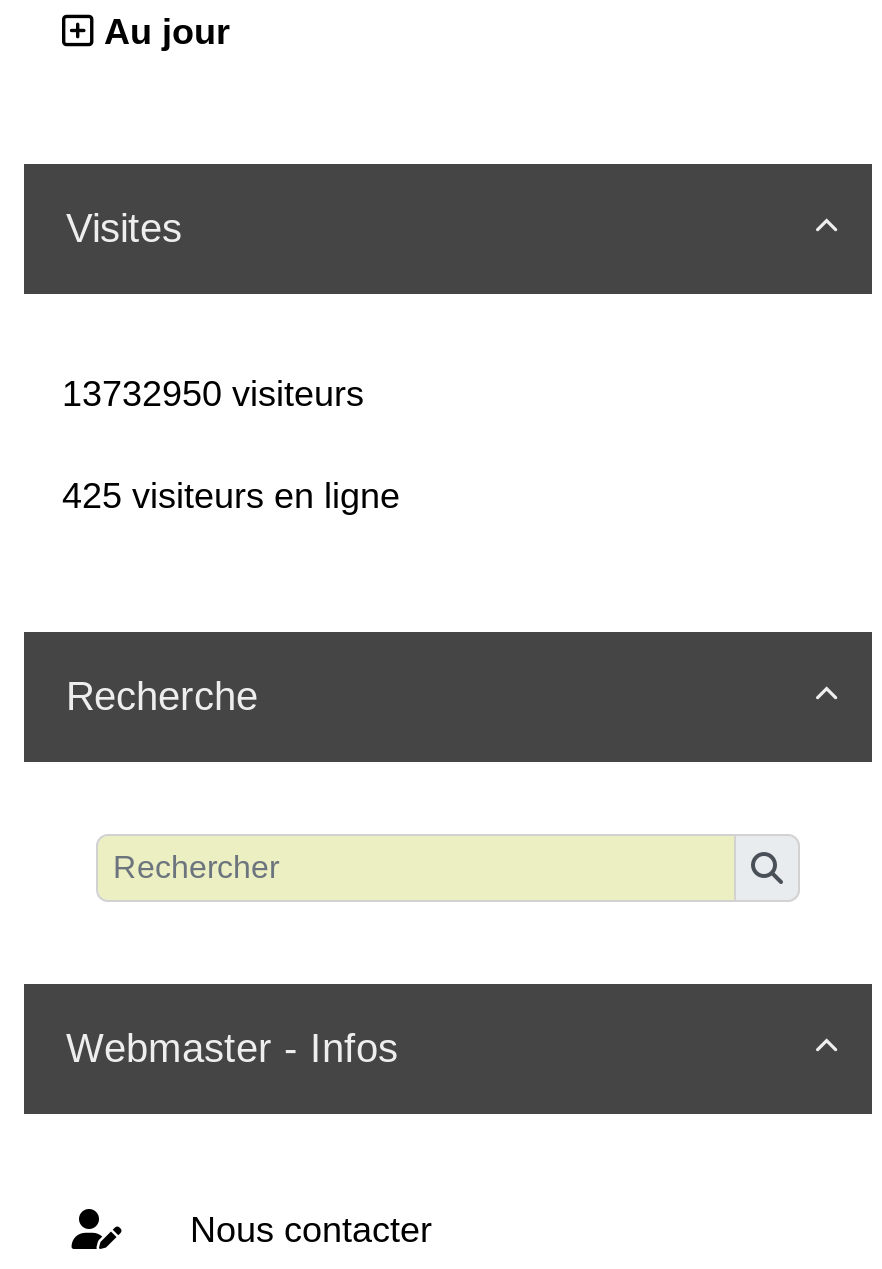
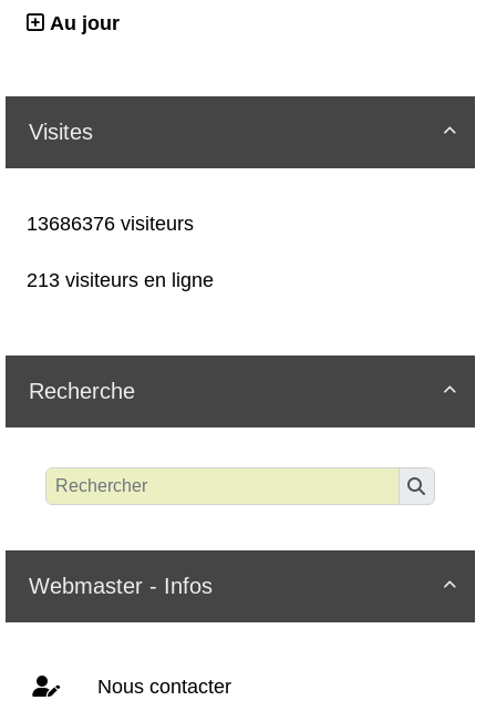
- 13732950 visiteurs
+ 13686376 visiteurs

- 425 visiteurs en ligne
+ 213 visiteurs en ligne
